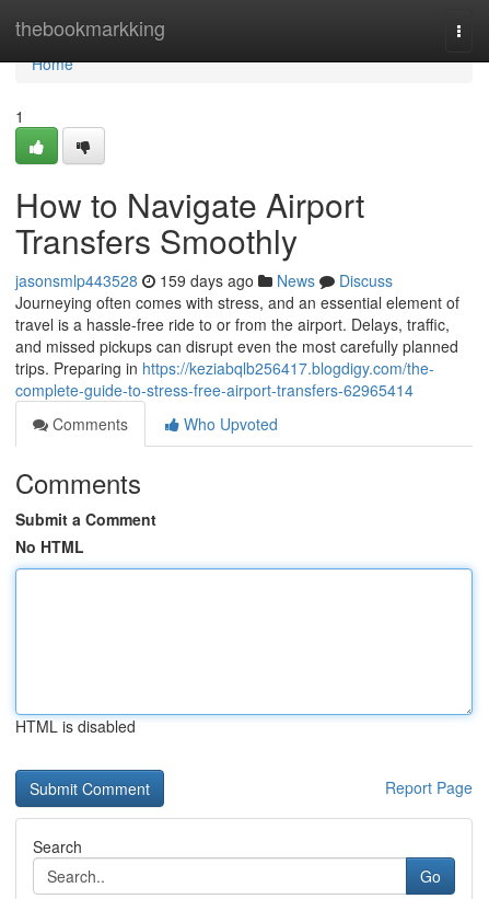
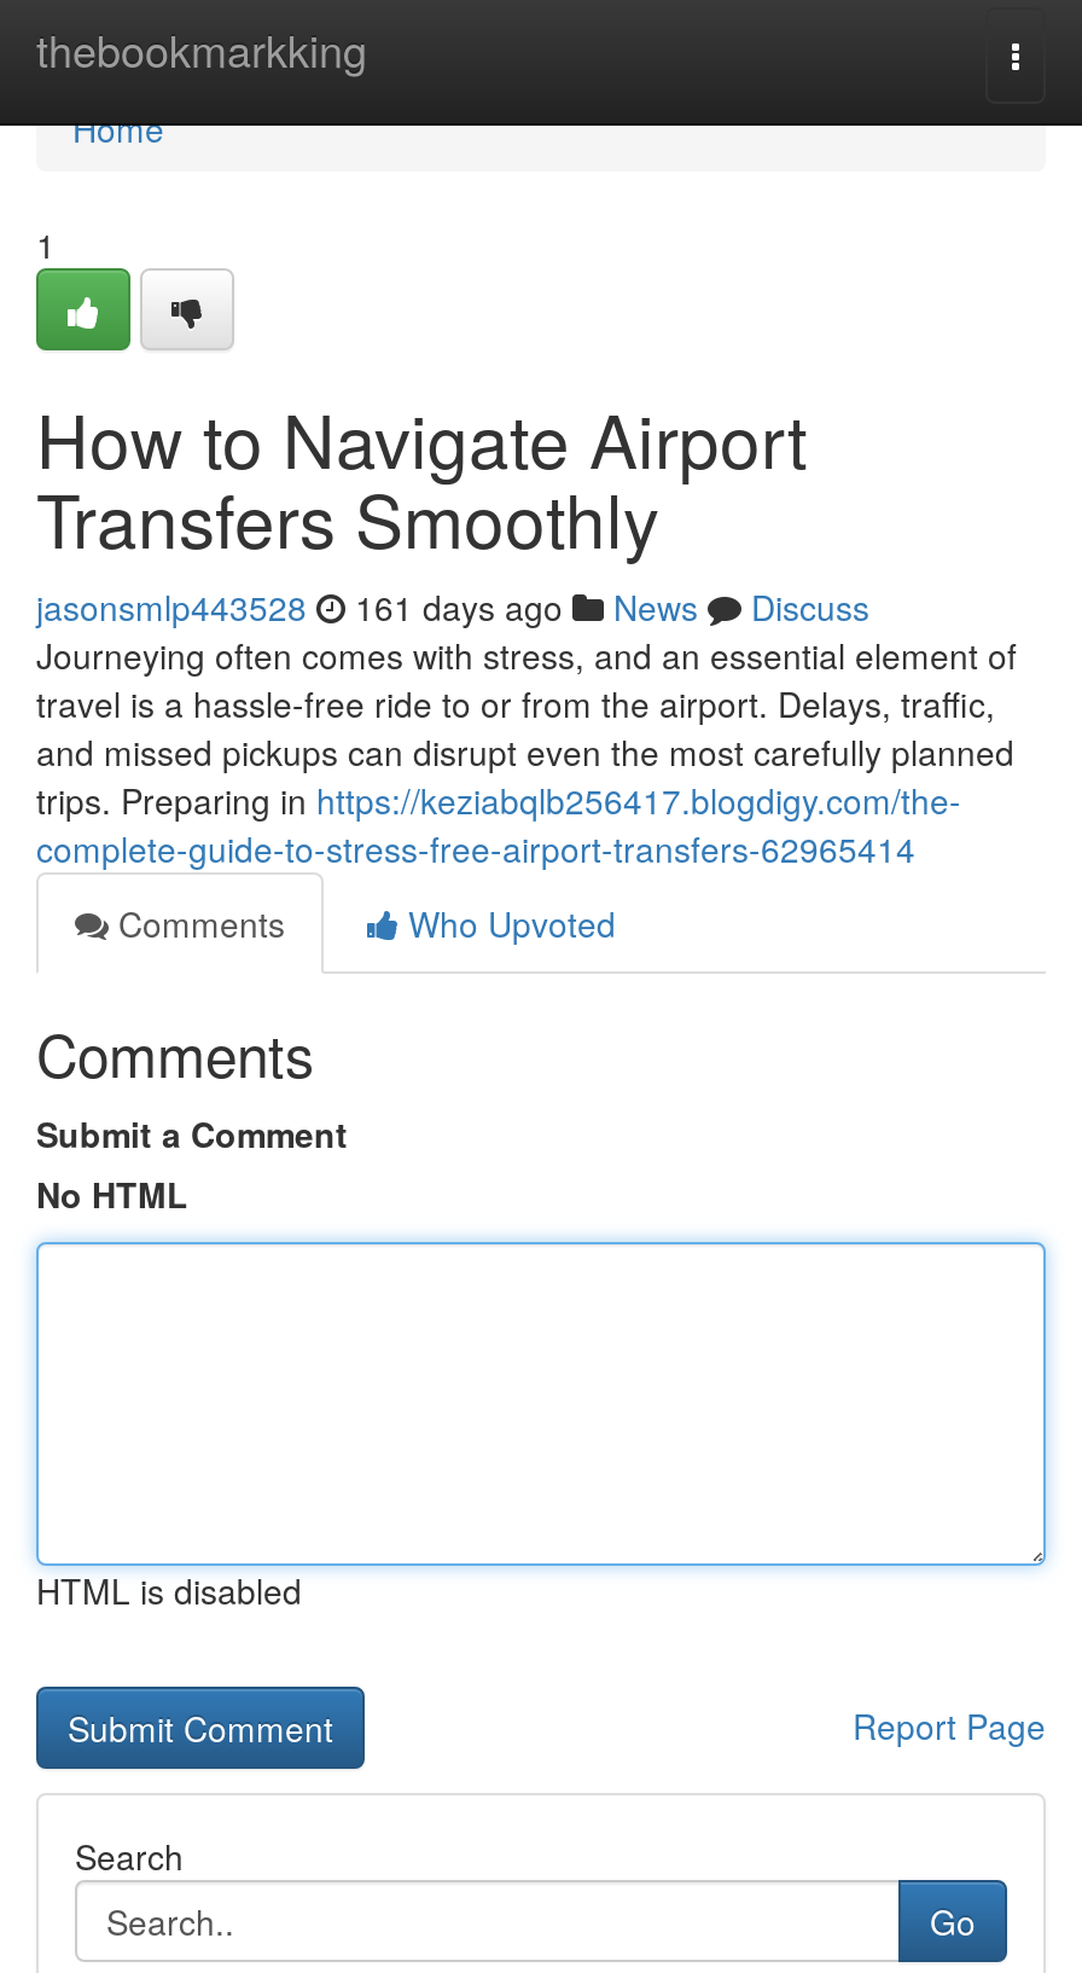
- jasonsmlp443528 159 days ago News Discuss
+ jasonsmlp443528 161 days ago News Discuss
